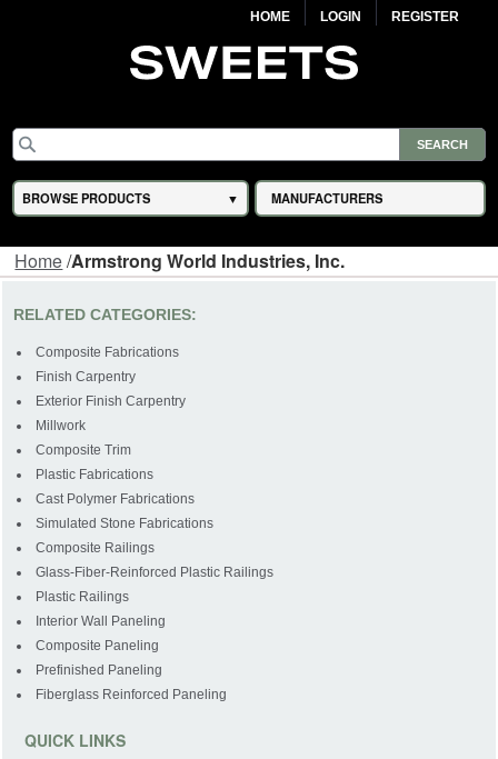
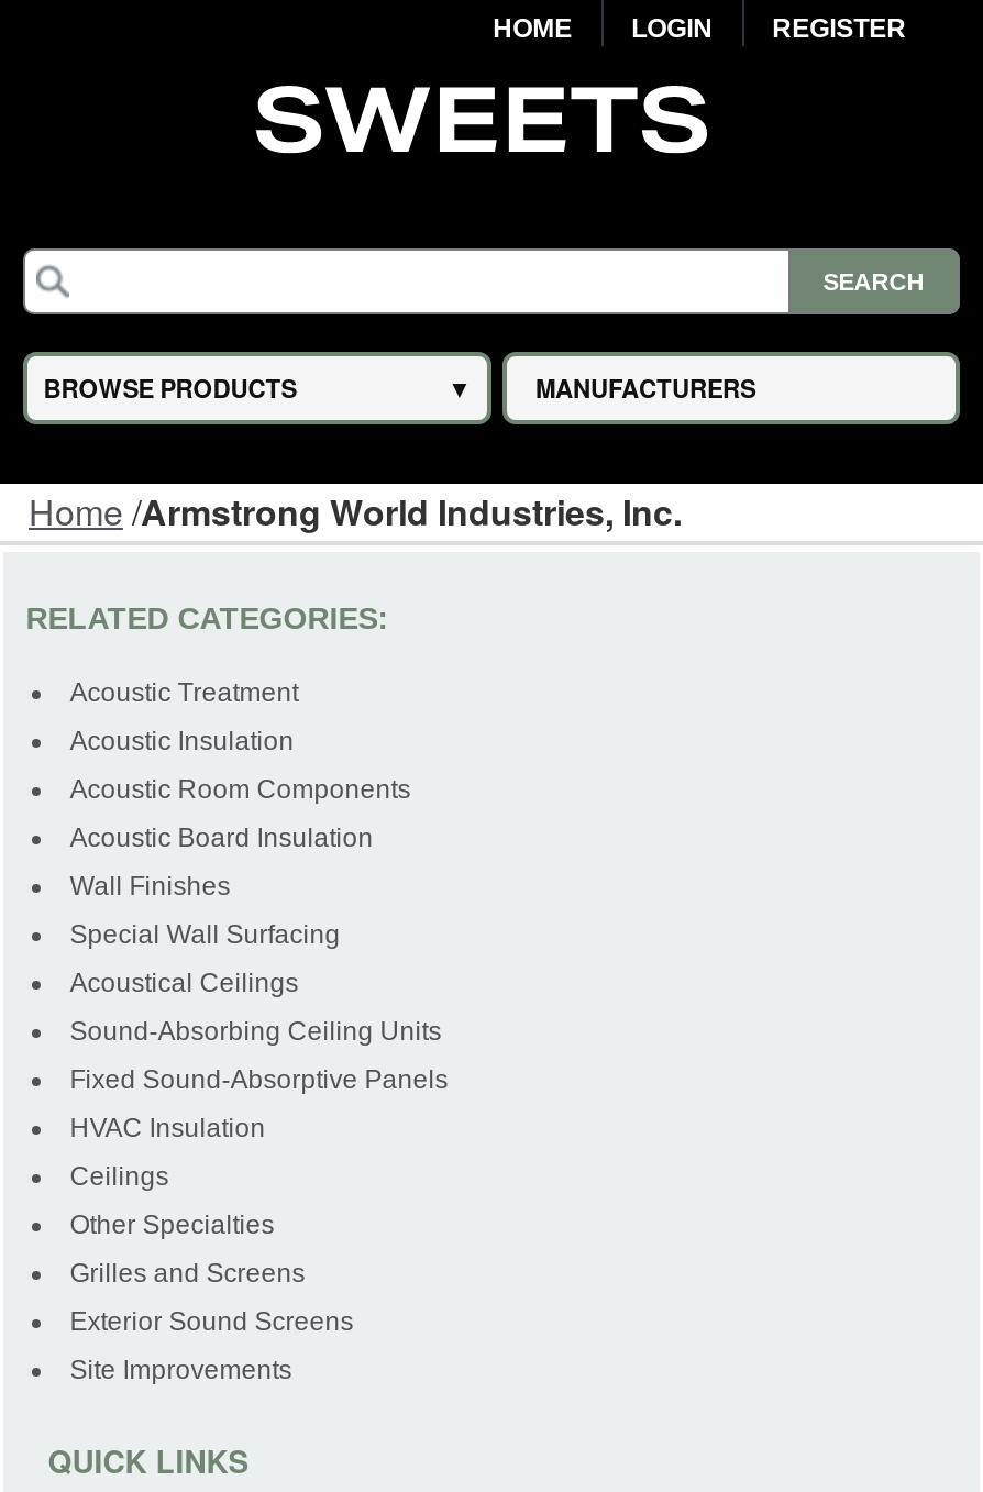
- Composite Fabrications
+ Acoustic Treatment

- Finish Carpentry
+ Acoustic Insulation

- Exterior Finish Carpentry
+ Acoustic Room Components

- Millwork
+ Acoustic Board Insulation

- Composite Trim
+ Wall Finishes

- Plastic Fabrications
+ Special Wall Surfacing

- Cast Polymer Fabrications
+ Acoustical Ceilings

- Simulated Stone Fabrications
+ Sound-Absorbing Ceiling Units

- Composite Railings
+ Fixed Sound-Absorptive Panels

- Glass-Fiber-Reinforced Plastic Railings
+ HVAC Insulation

- Plastic Railings
+ Ceilings

- Interior Wall Paneling
+ Other Specialties

- Composite Paneling
+ Grilles and Screens

- Prefinished Paneling
+ Exterior Sound Screens

- Fiberglass Reinforced Paneling
+ Site Improvements
